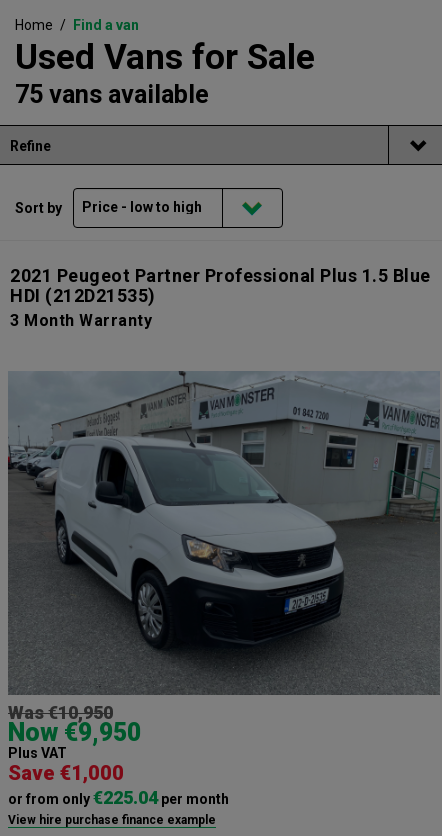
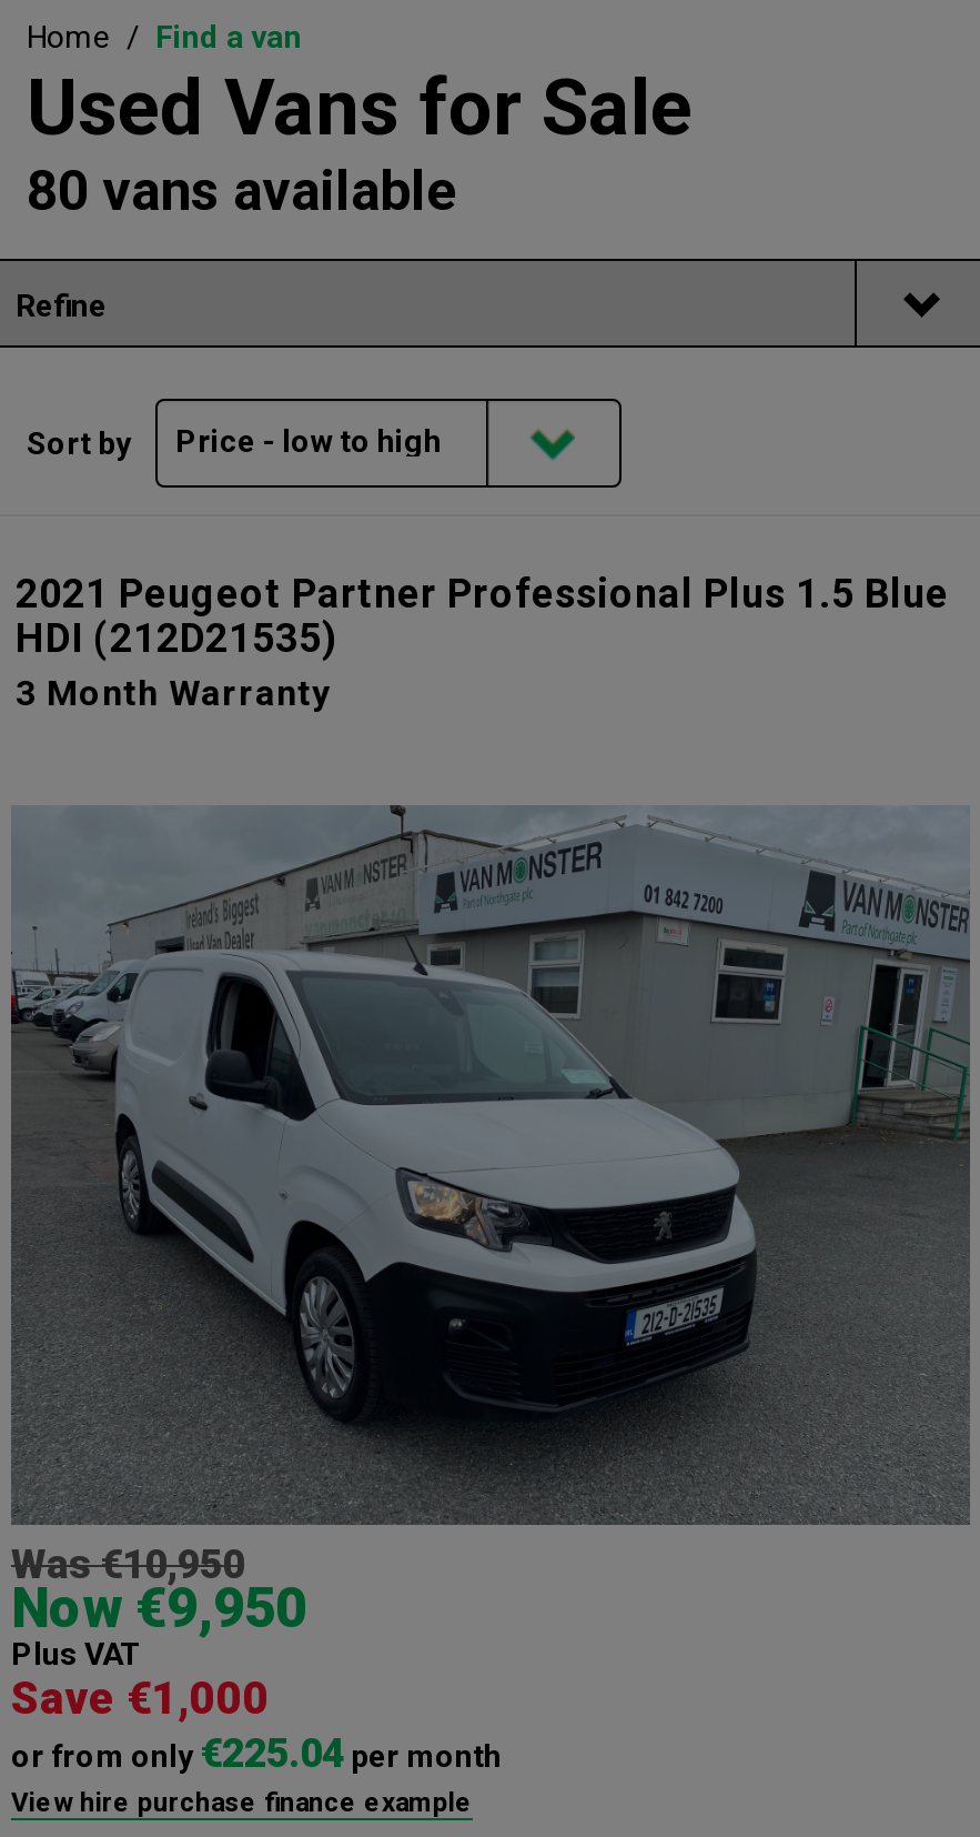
- 75 vans available
+ 80 vans available
